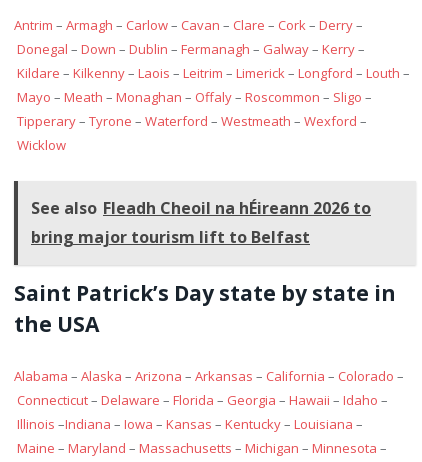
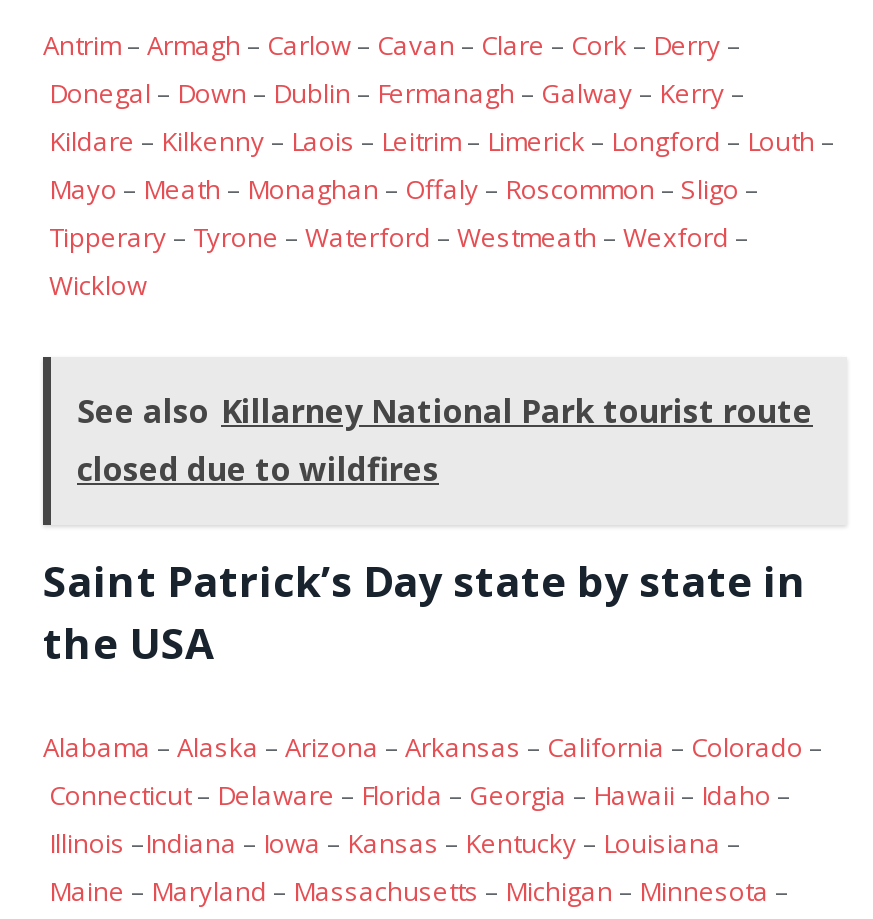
- See also Fleadh Cheoil na hÉireann 2026 to
- bring major tourism lift to Belfast
+ See also Killarney National Park tourist route
+ closed due to wildfires
